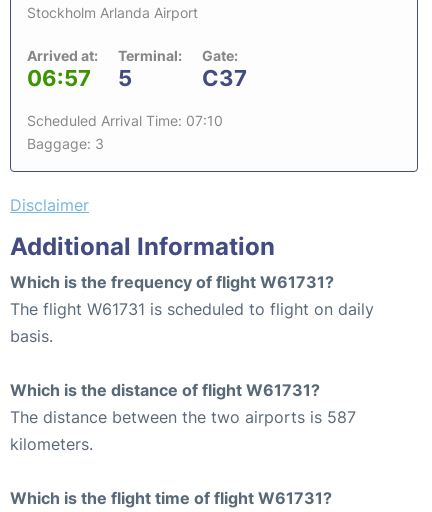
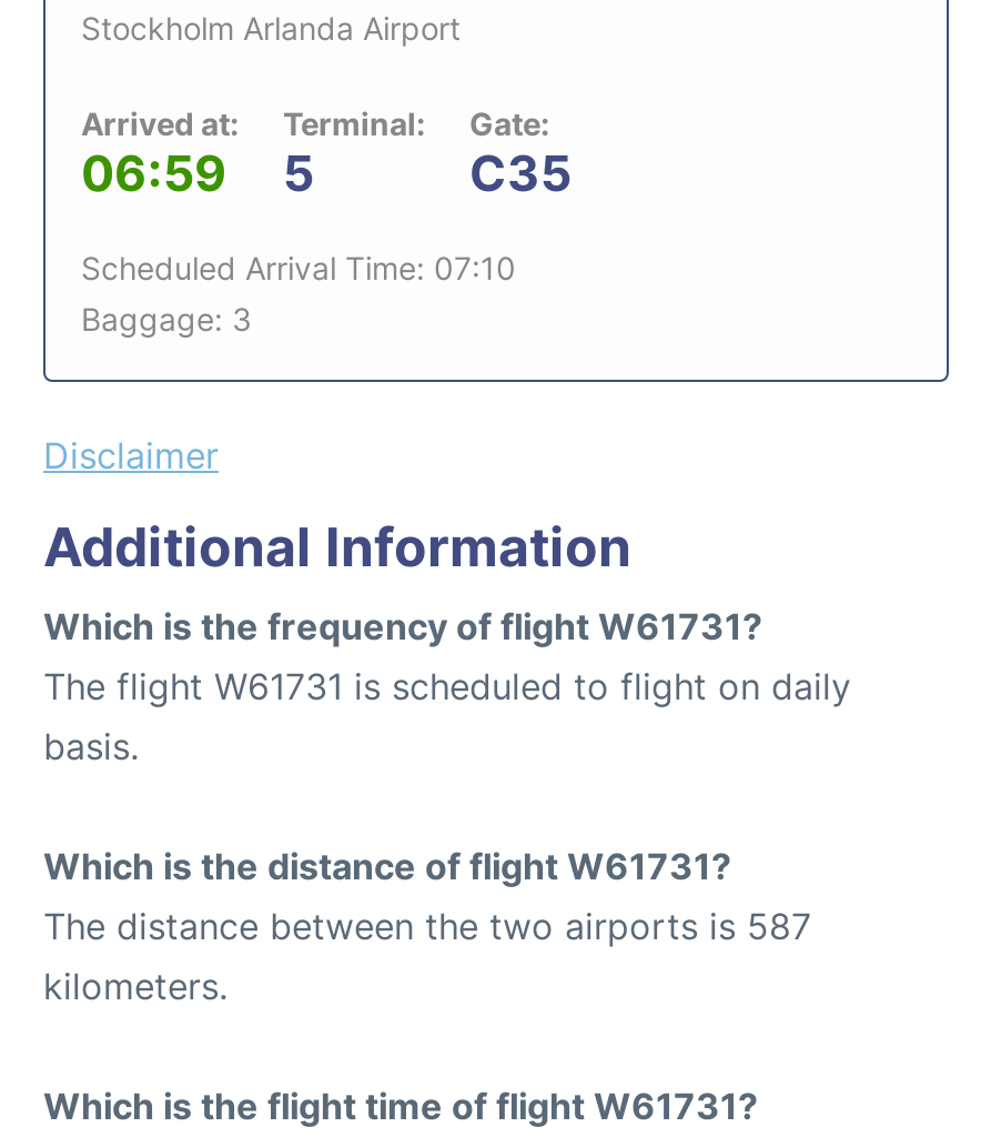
- 06:57 5
+ 06:59 5

- C37
+ C35
